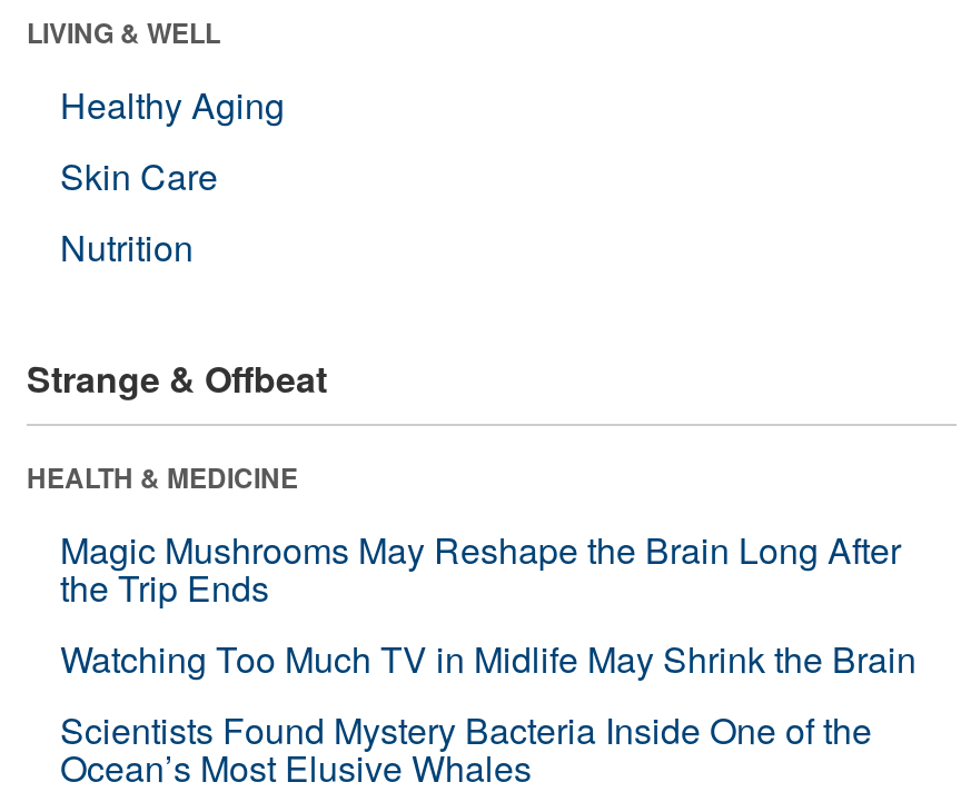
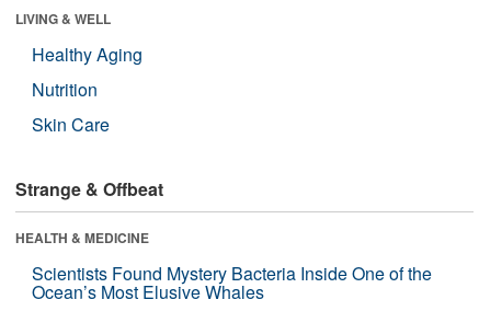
moved down: Skin Care

- Magic Mushrooms May Reshape the Brain Long After
- the Trip Ends
- Watching Too Much TV in Midlife May Shrink the Brain
